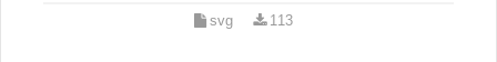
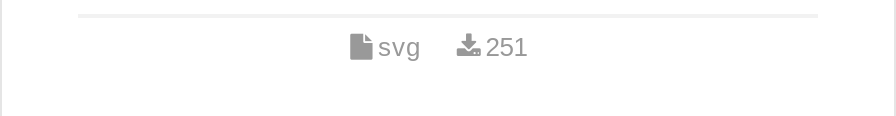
- 113
+ 251
